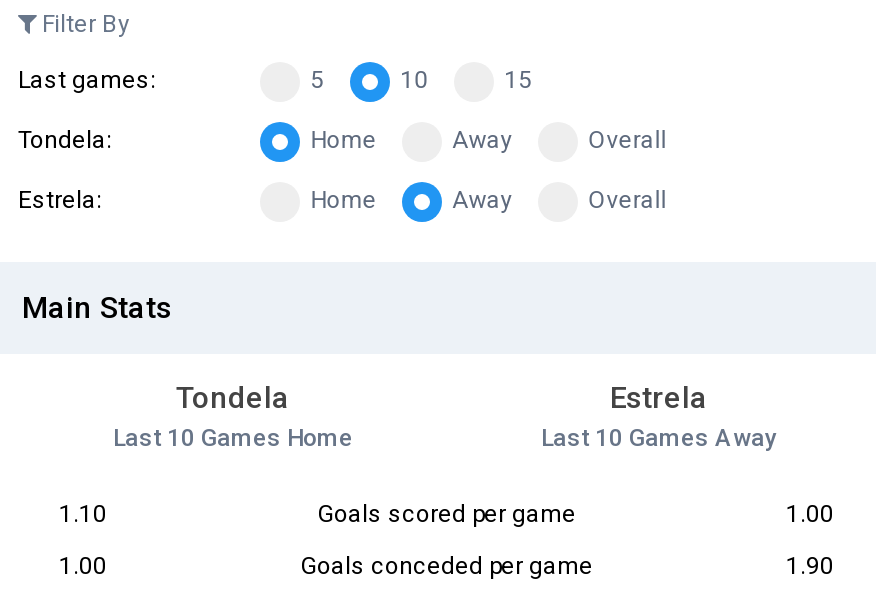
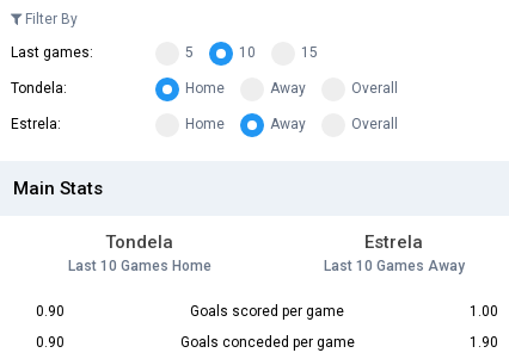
- 1.10
+ 0.90

- 1.00
+ 0.90
